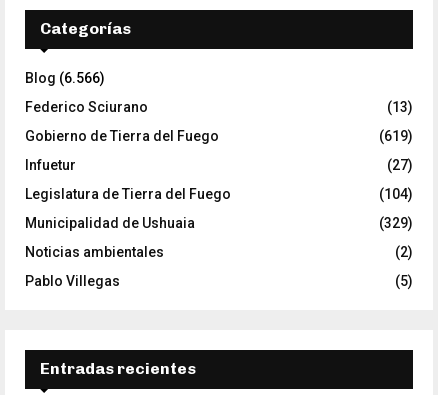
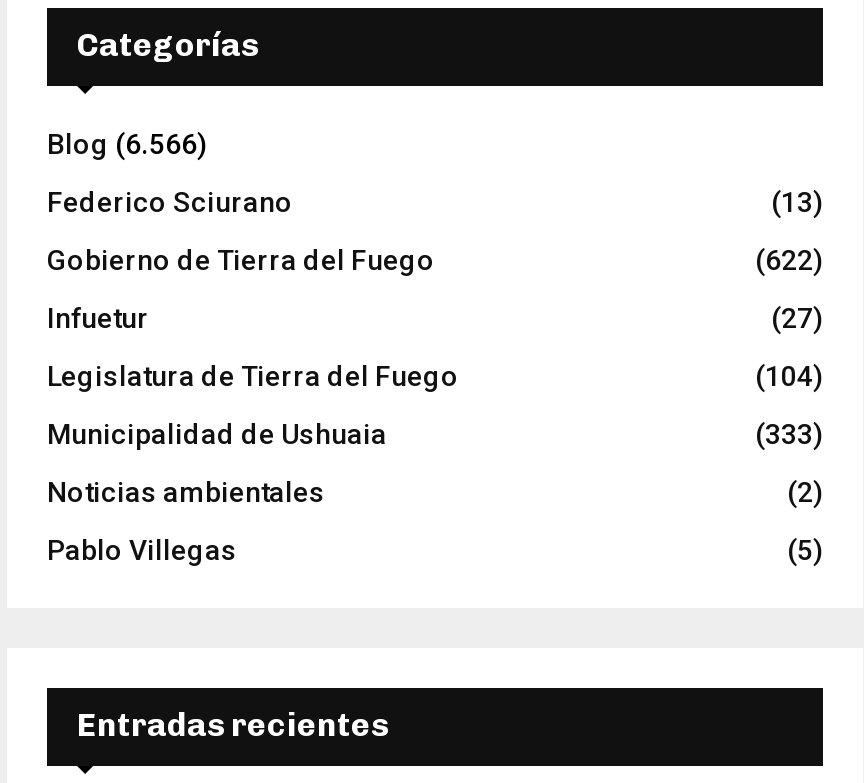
- (619)
+ (622)

- (329)
+ (333)
